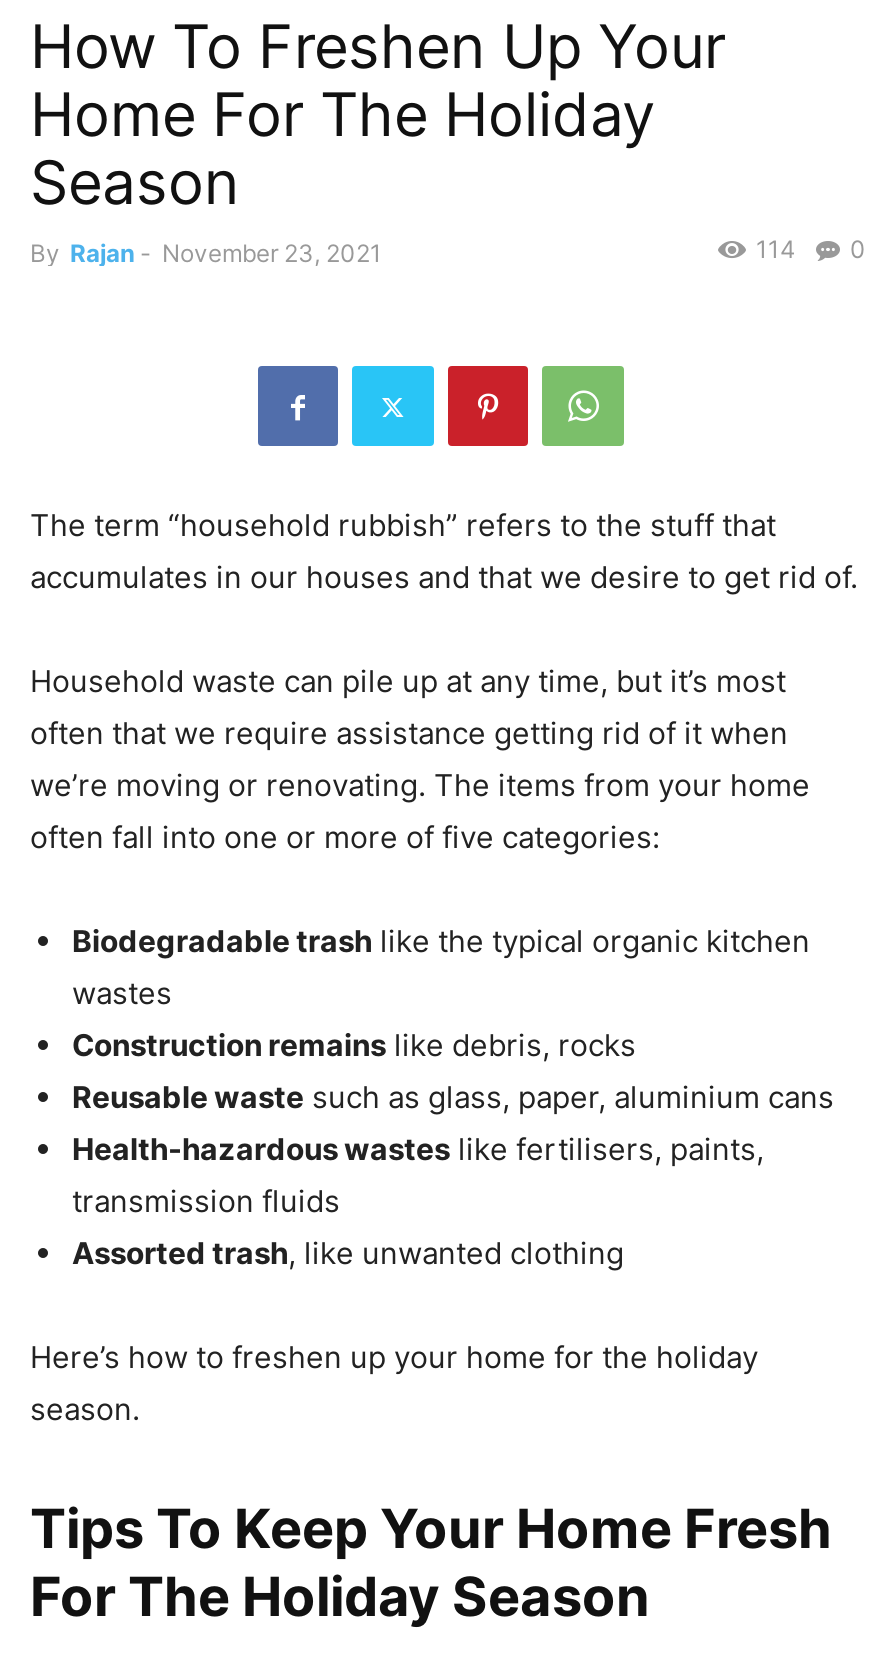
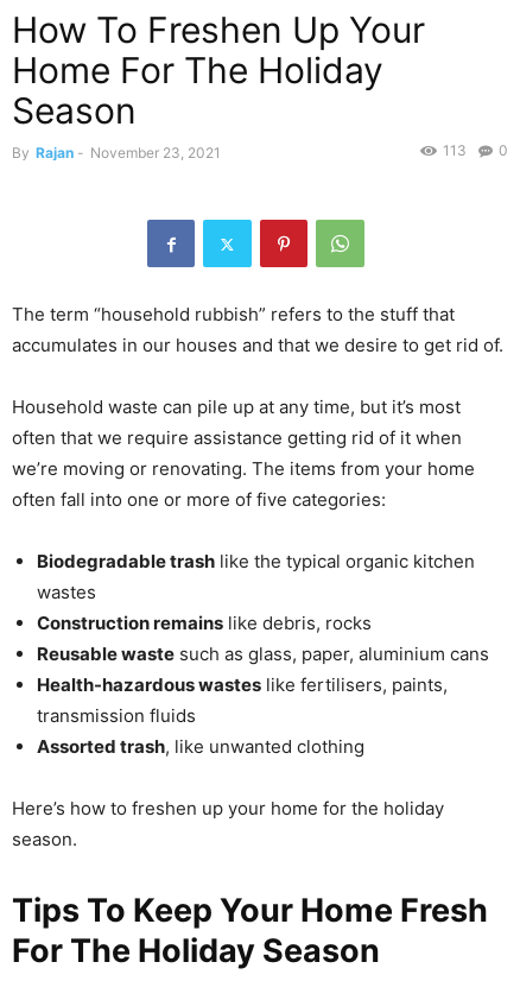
- 114 0
+ 113 0
